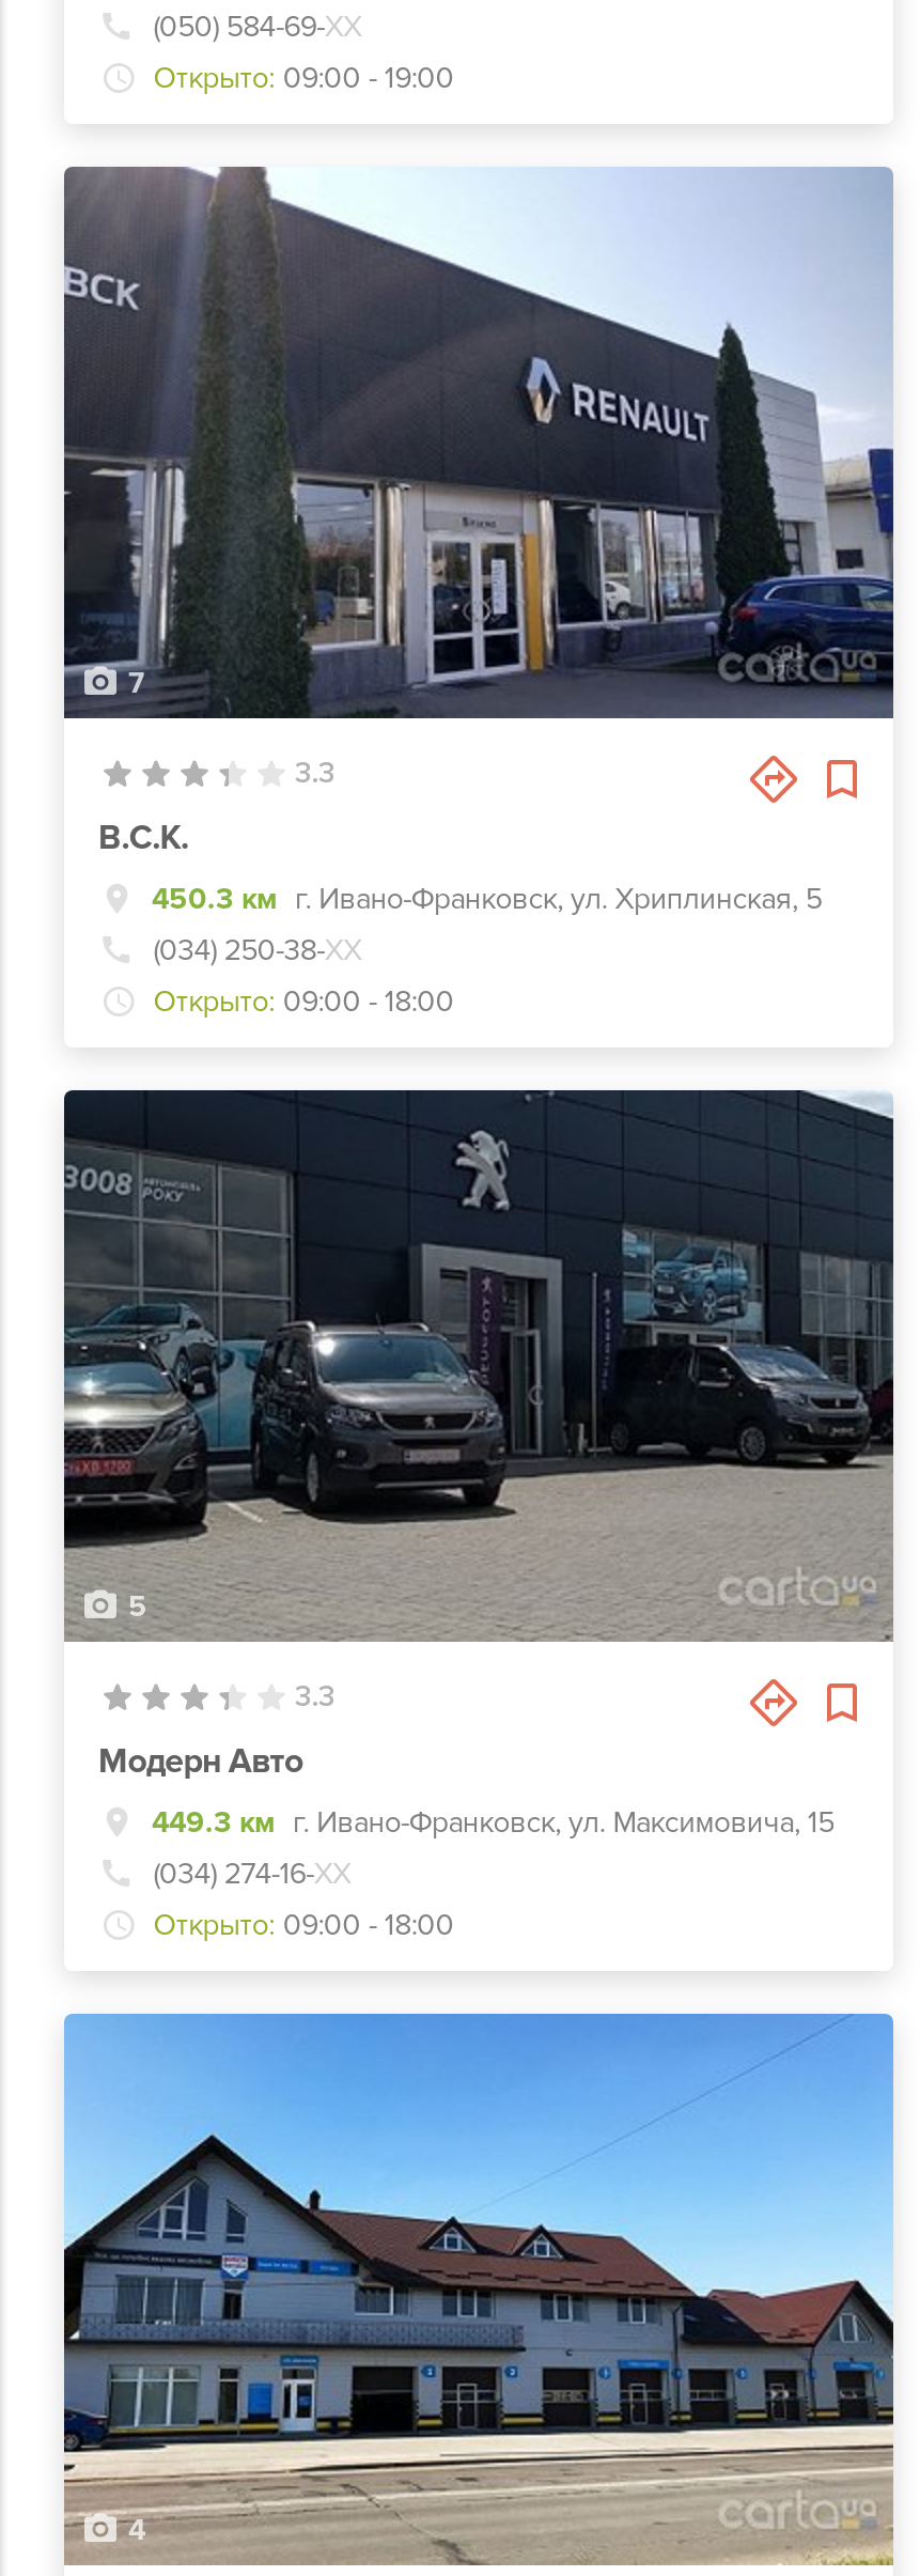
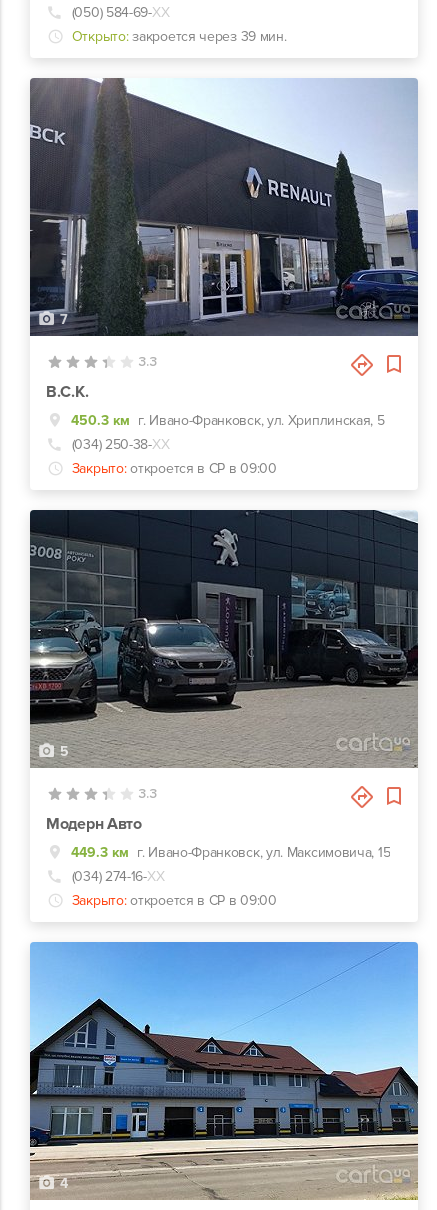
- Открыто: 09:00 - 19:00
+ Открыто: закроется через 39 мин.

- Открыто: 09:00 - 18:00
+ Закрыто: откроется в СР в 09:00

- Открыто: 09:00 - 18:00
+ Закрыто: откроется в СР в 09:00
